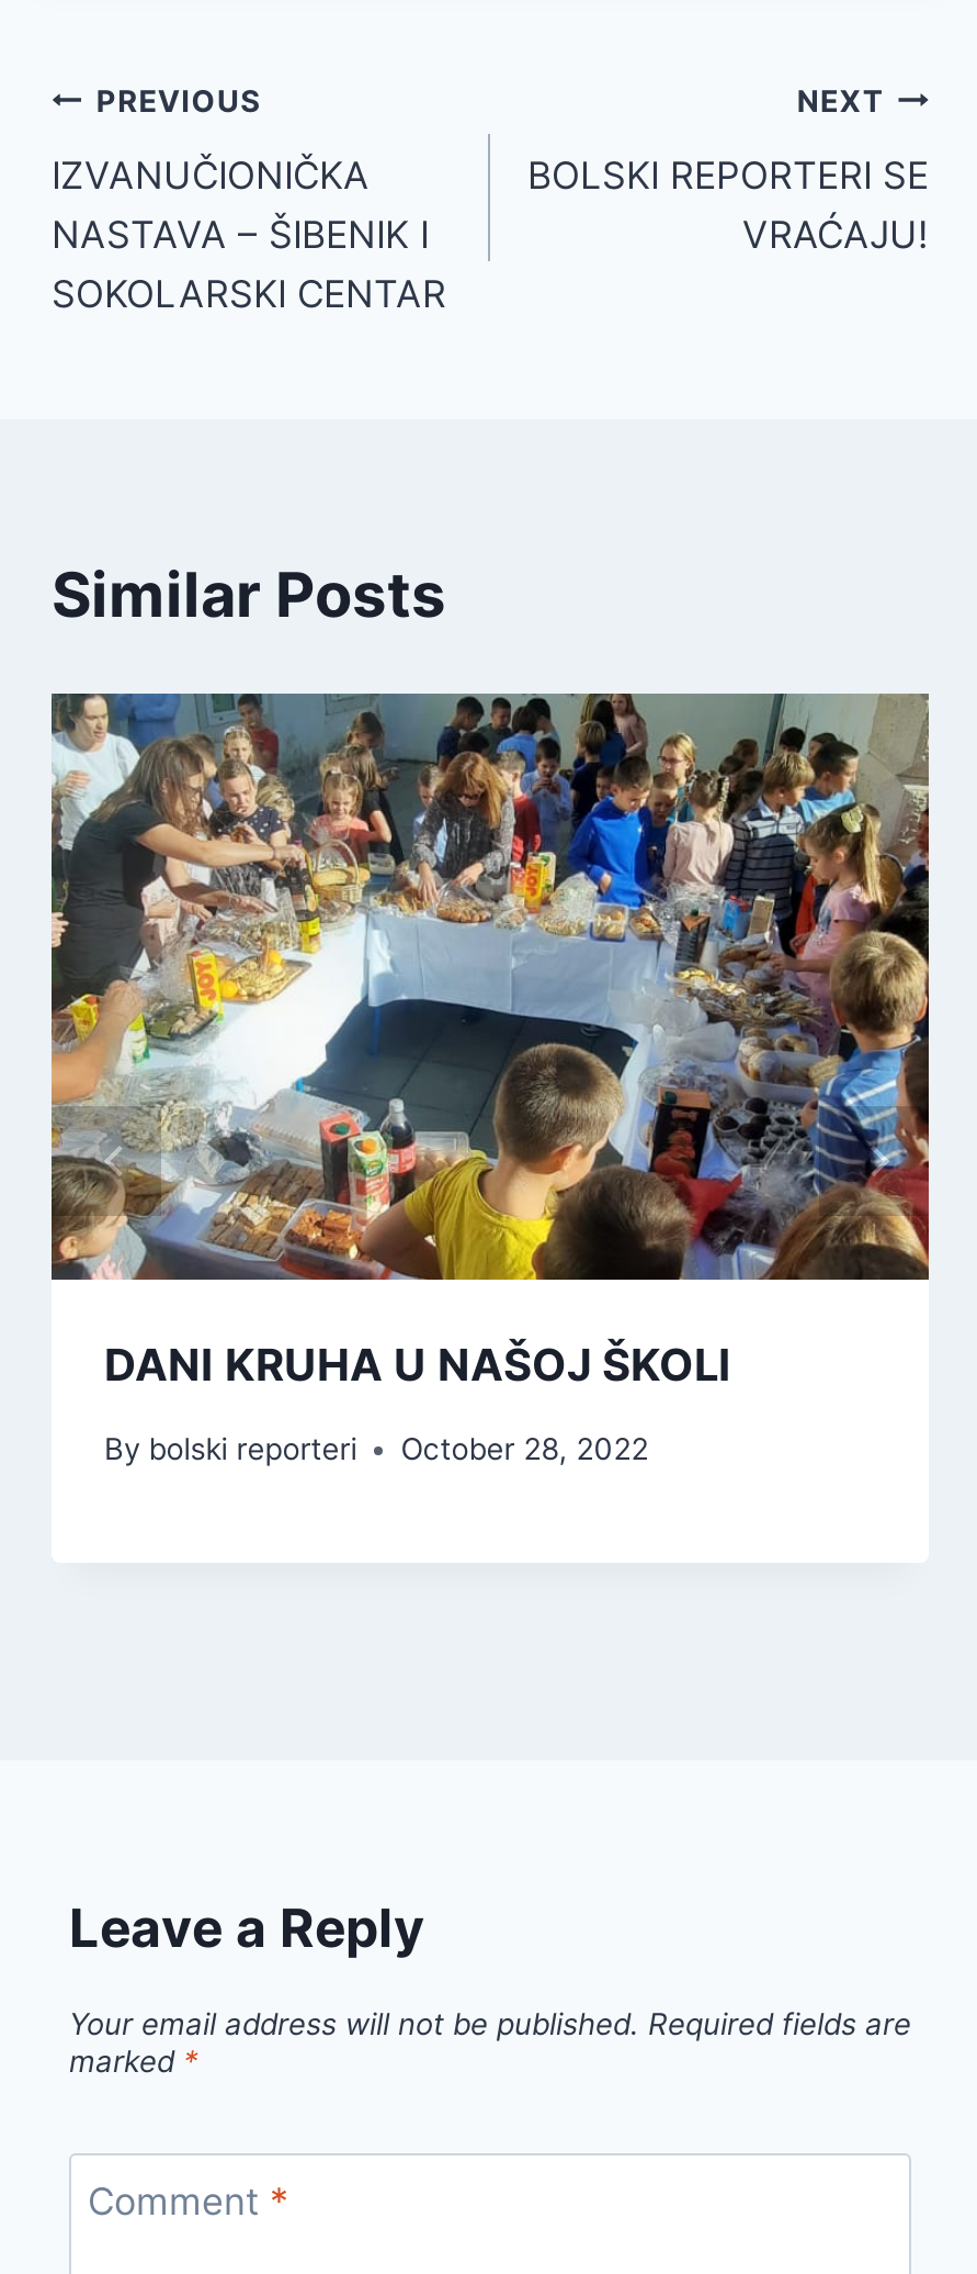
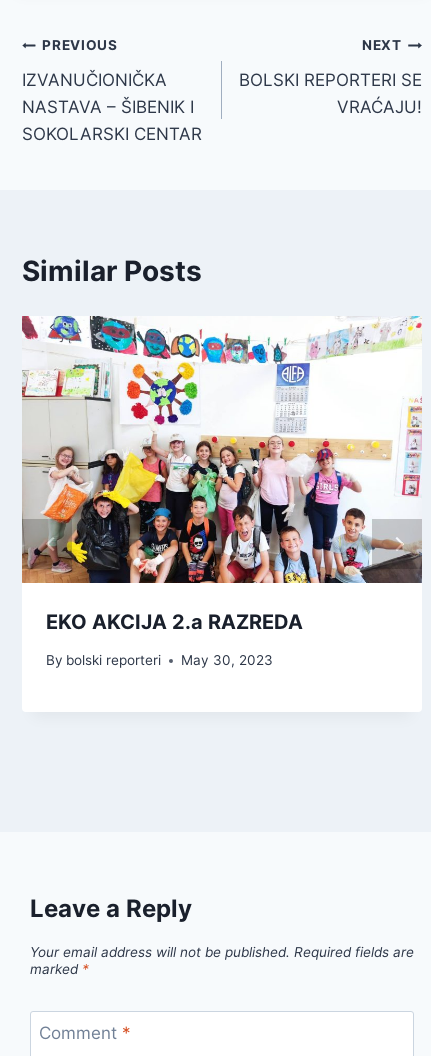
- [image]
- DANI KRUHA U NAŠOJ ŠKOLI
+ [image]
+ EKO AKCIJA 2.a RAZREDA

- By bolski reporteri October 28, 2022
+ By bolski reporteri May 30, 2023
